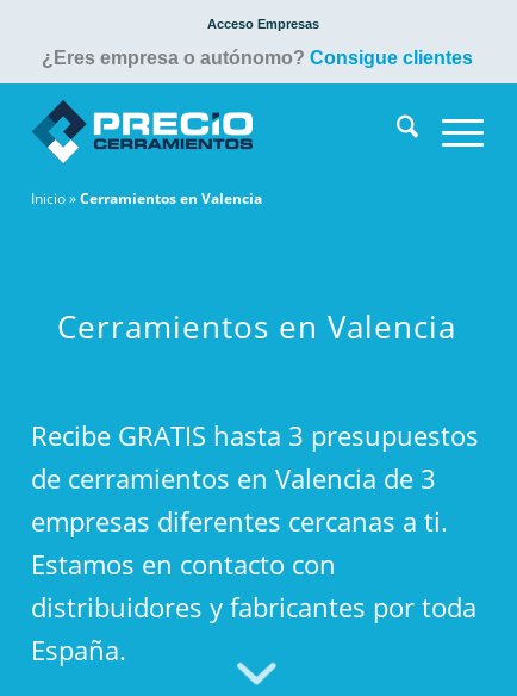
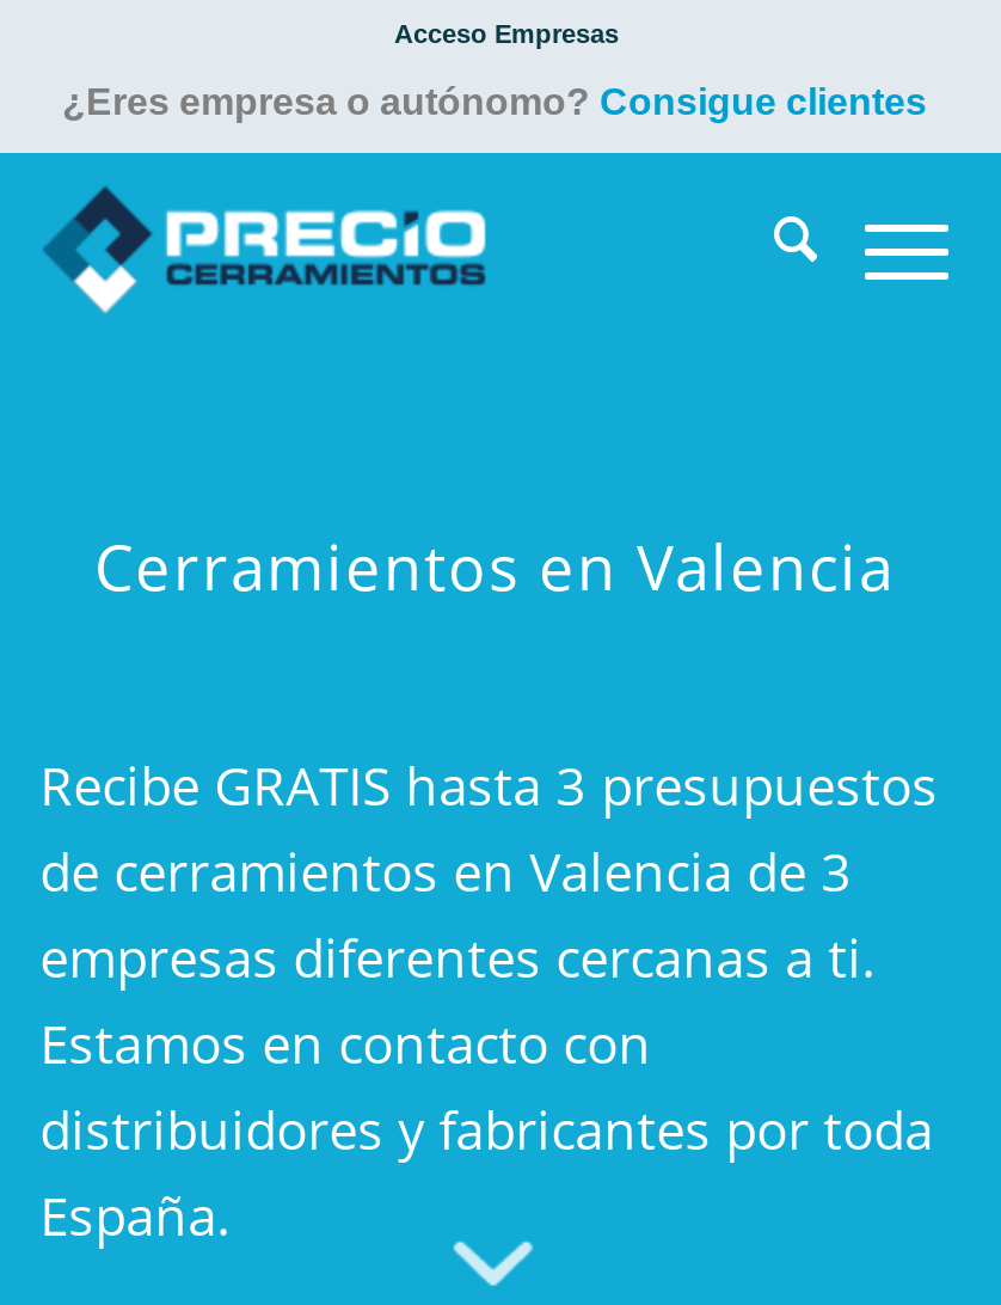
- Inicio» Cerramientos en Valencia
